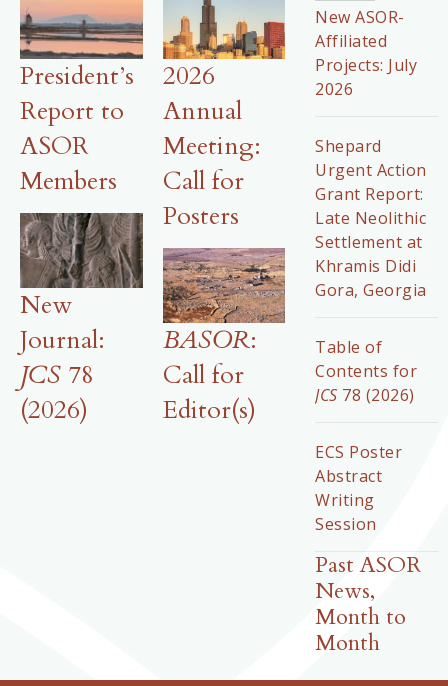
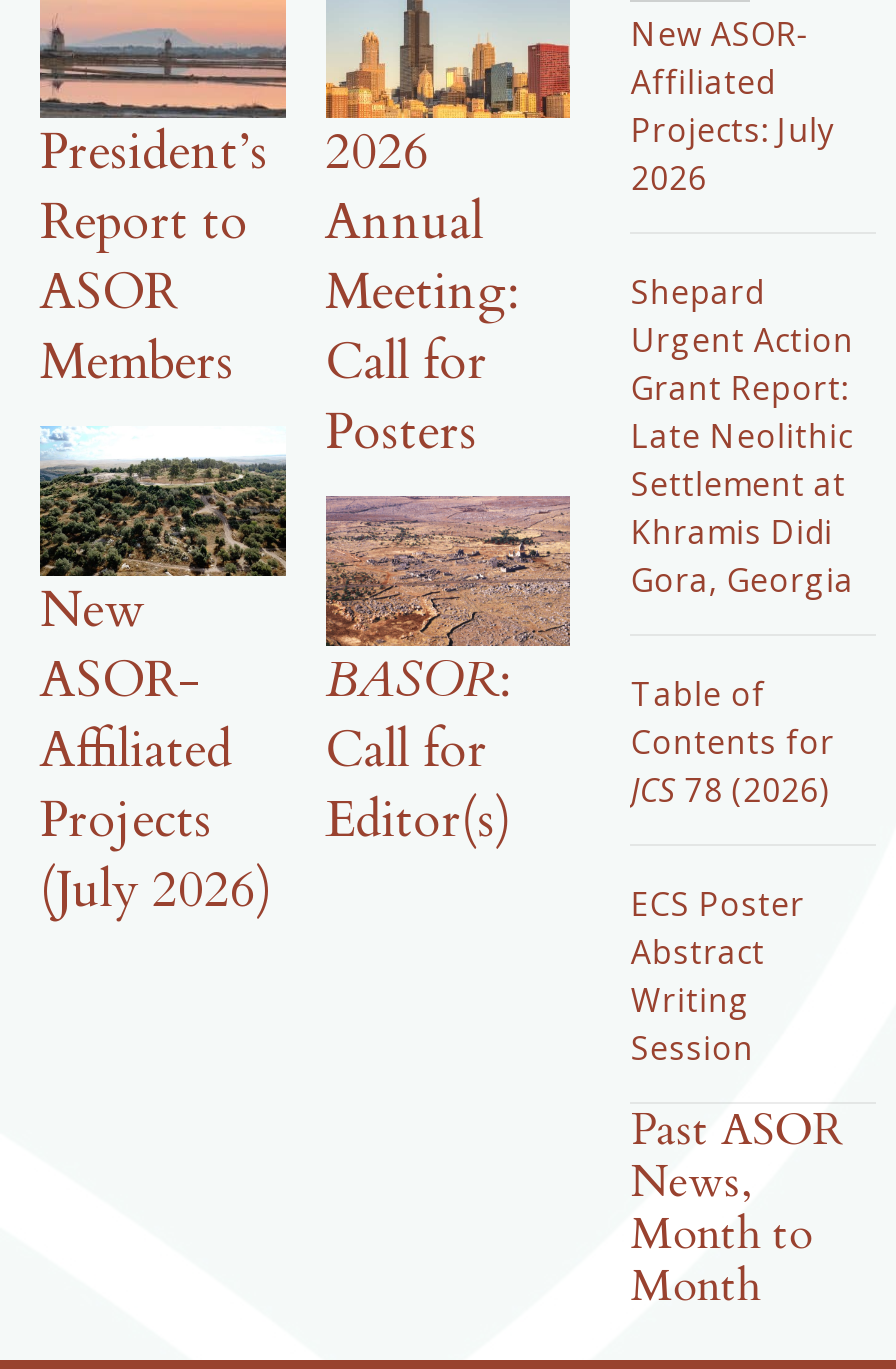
- [image]
- Journal:
- JCS 78
- (2026)
+ [image]
+ ASOR-
+ Affiliated
+ Projects
+ (July 2026)
